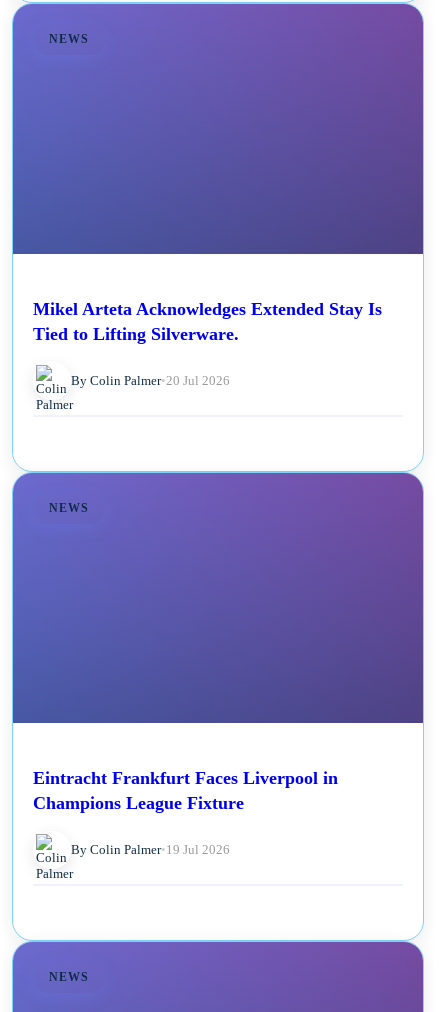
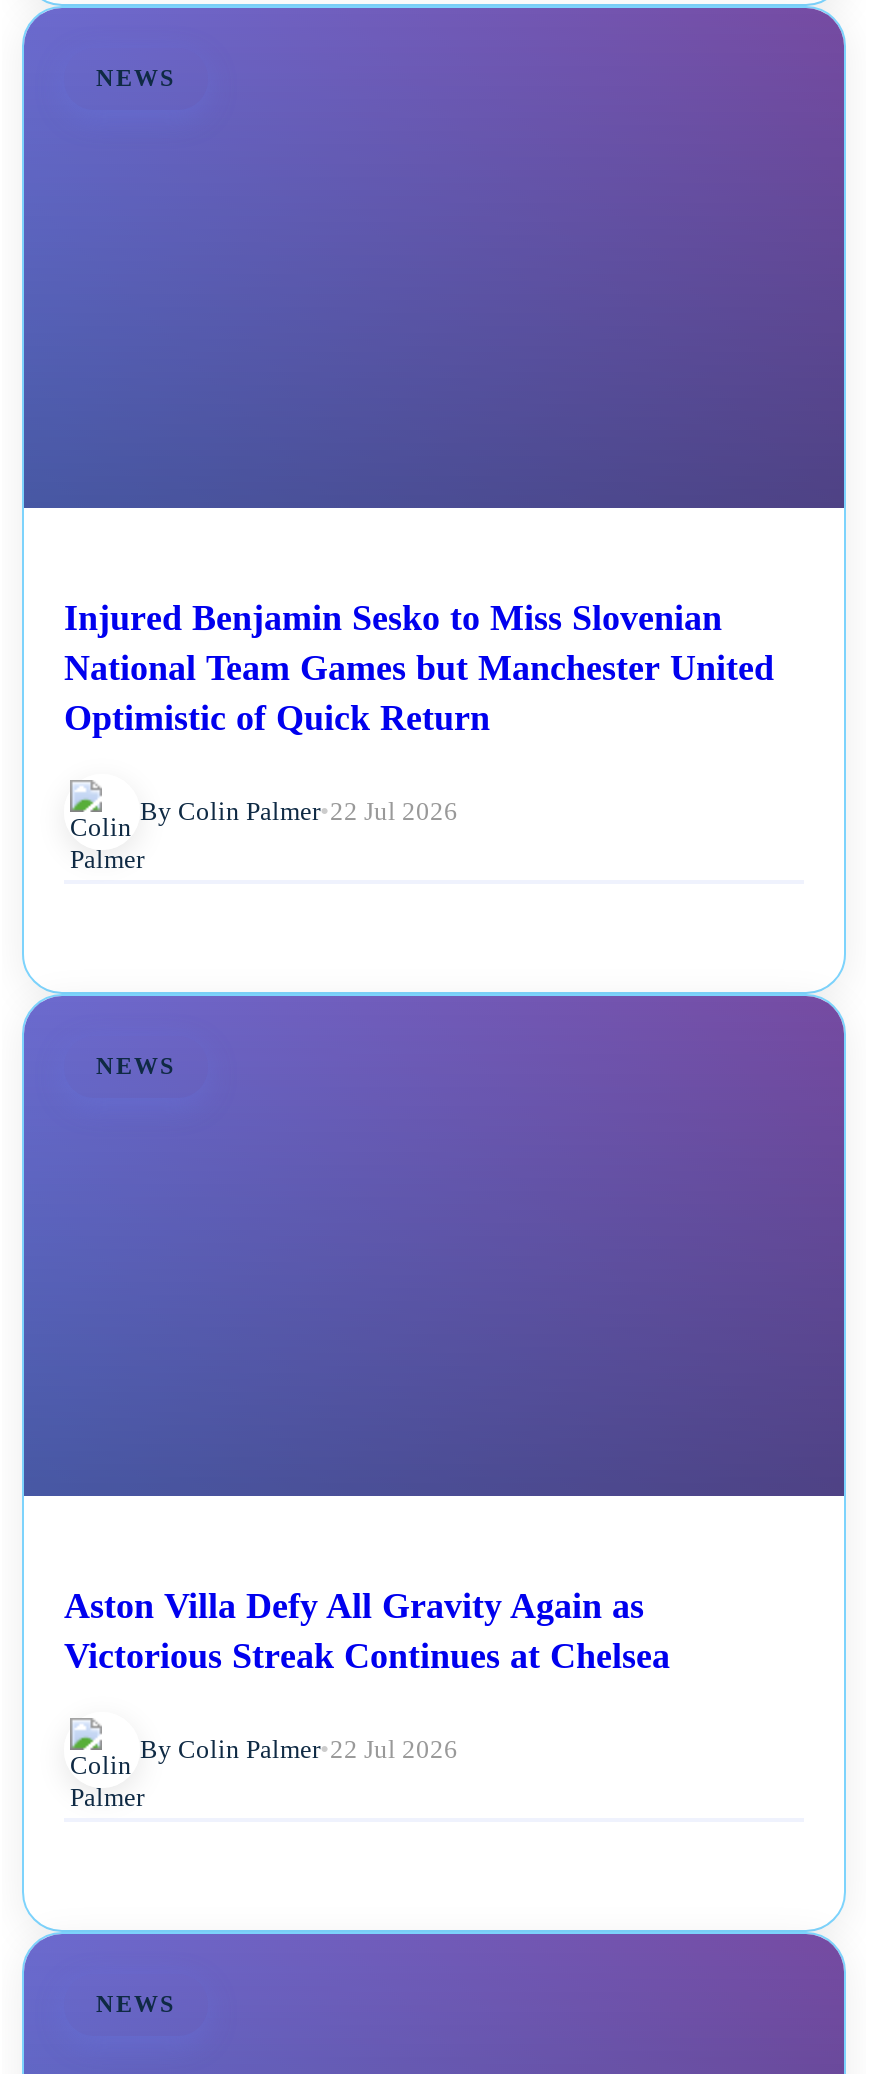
- Mikel Arteta Acknowledges Extended Stay Is
- Tied to Lifting Silverware.
+ Injured Benjamin Sesko to Miss Slovenian
+ National Team Games but Manchester United
+ Optimistic of Quick Return

- By Colin Palmer • 20 Jul 2026
+ By Colin Palmer • 22 Jul 2026

- Eintracht Frankfurt Faces Liverpool in
- Champions League Fixture
+ Aston Villa Defy All Gravity Again as
+ Victorious Streak Continues at Chelsea

- By Colin Palmer • 19 Jul 2026
+ By Colin Palmer • 22 Jul 2026
